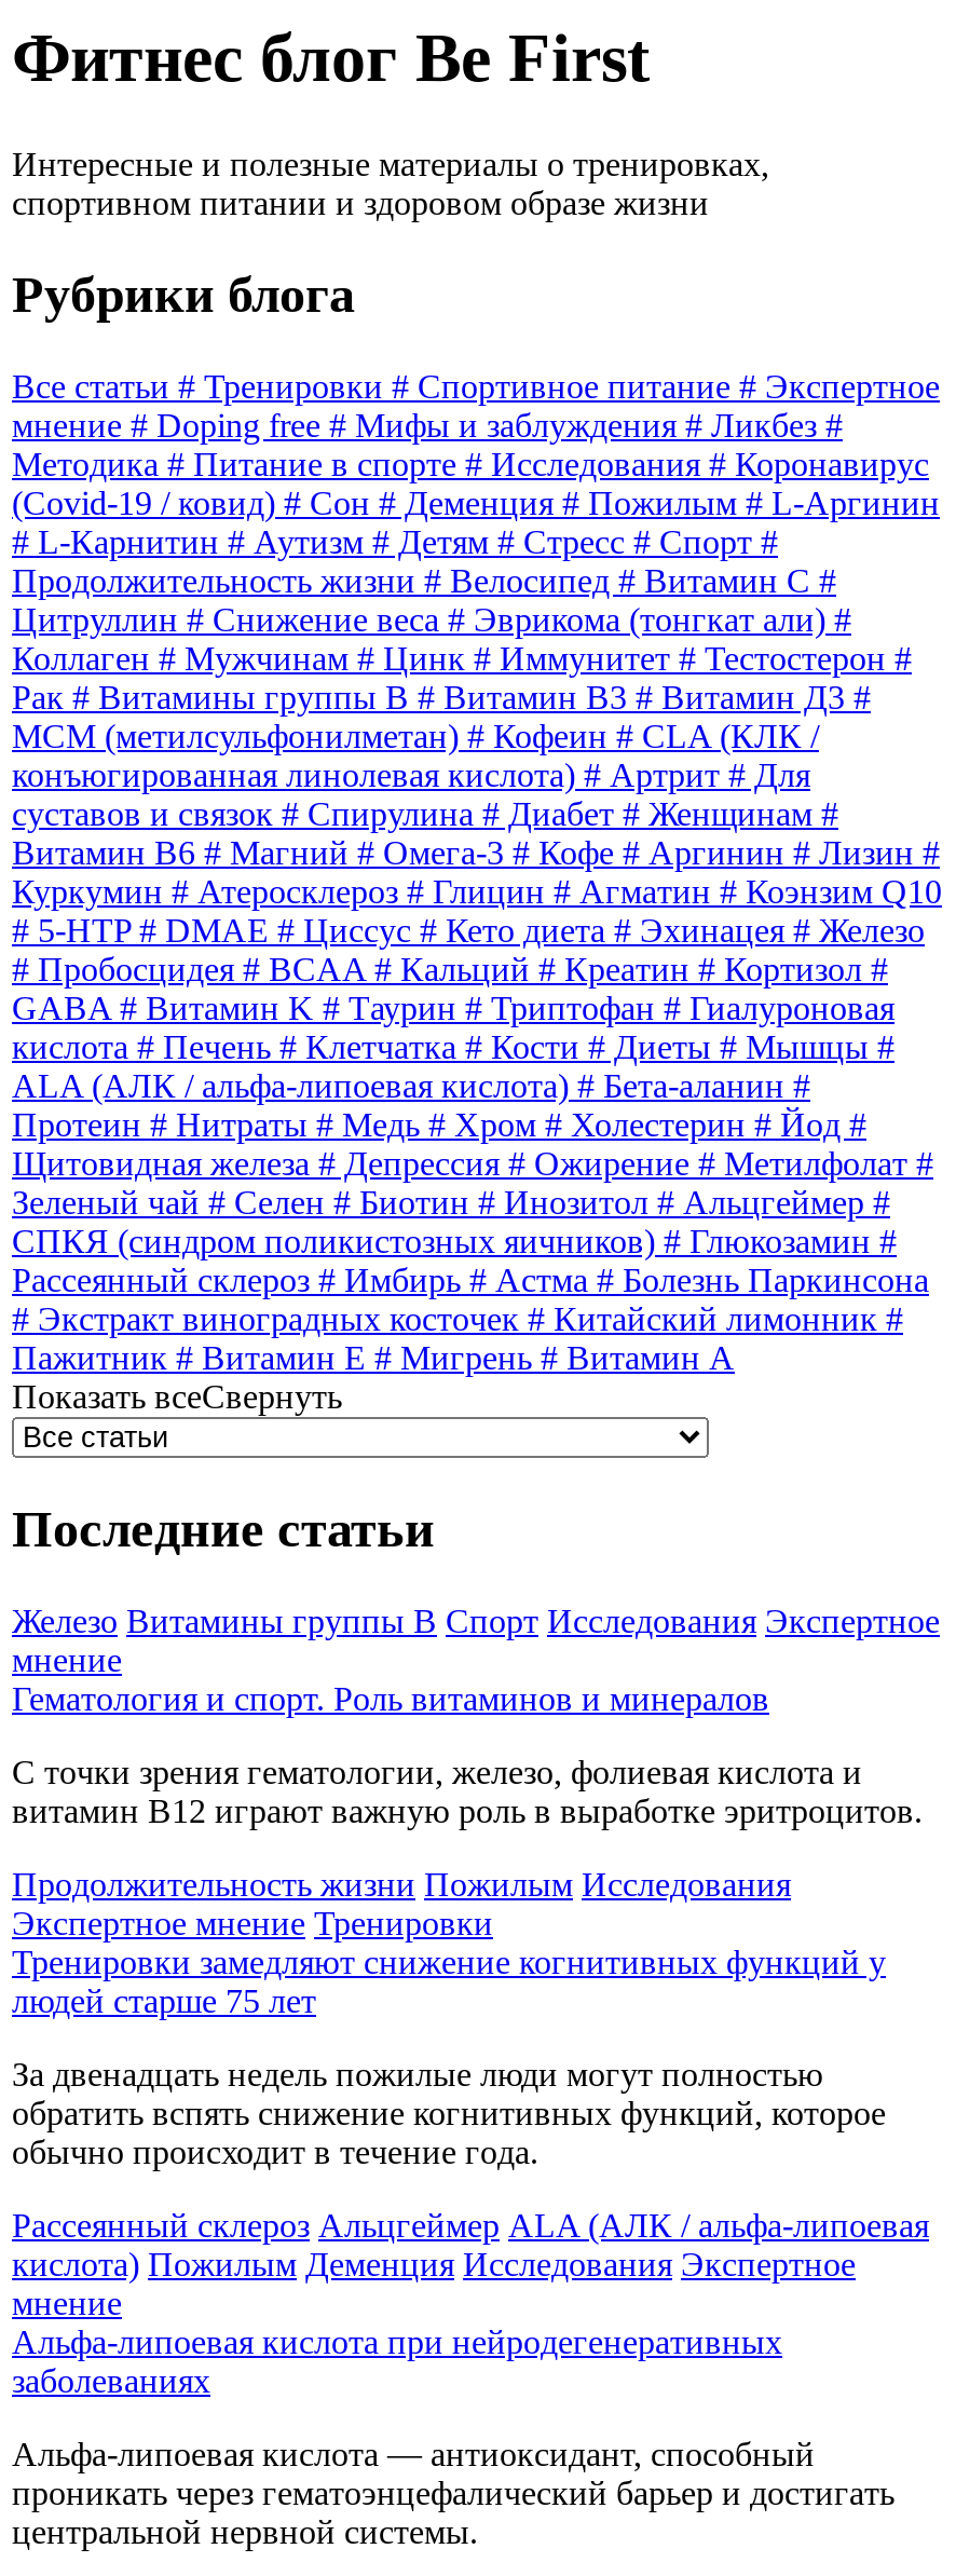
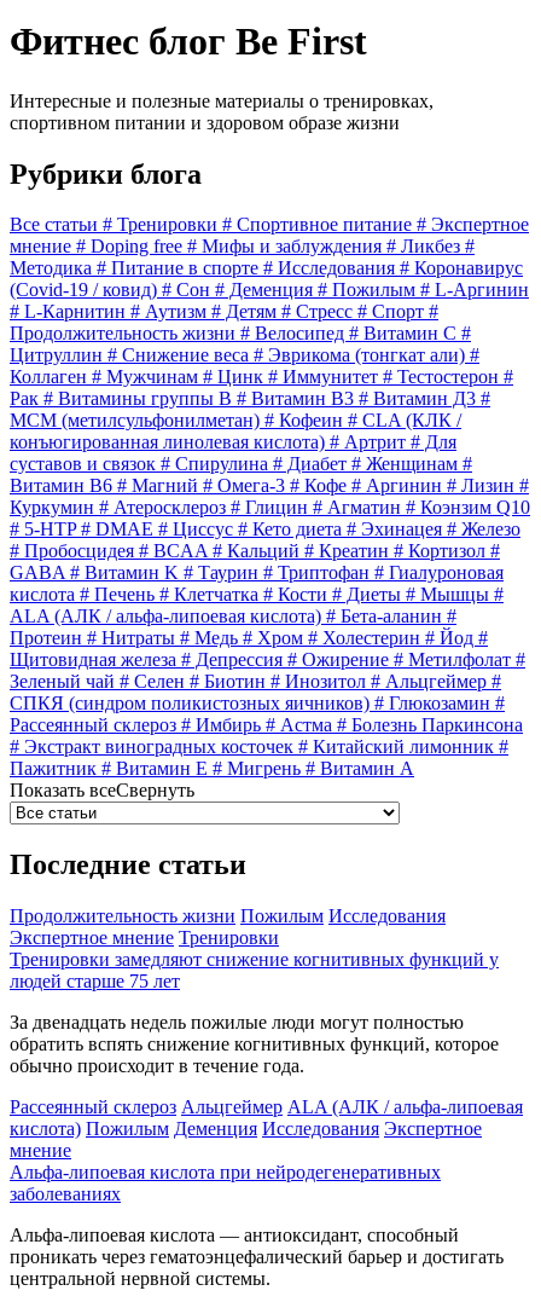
- Железо Витамины группы B Спорт Исследования Экспертное
- мнение
- Гематология и спорт. Роль витаминов и минералов
- С точки зрения гематологии, железо, фолиевая кислота и
- витамин B12 играют важную роль в выработке эритроцитов.
